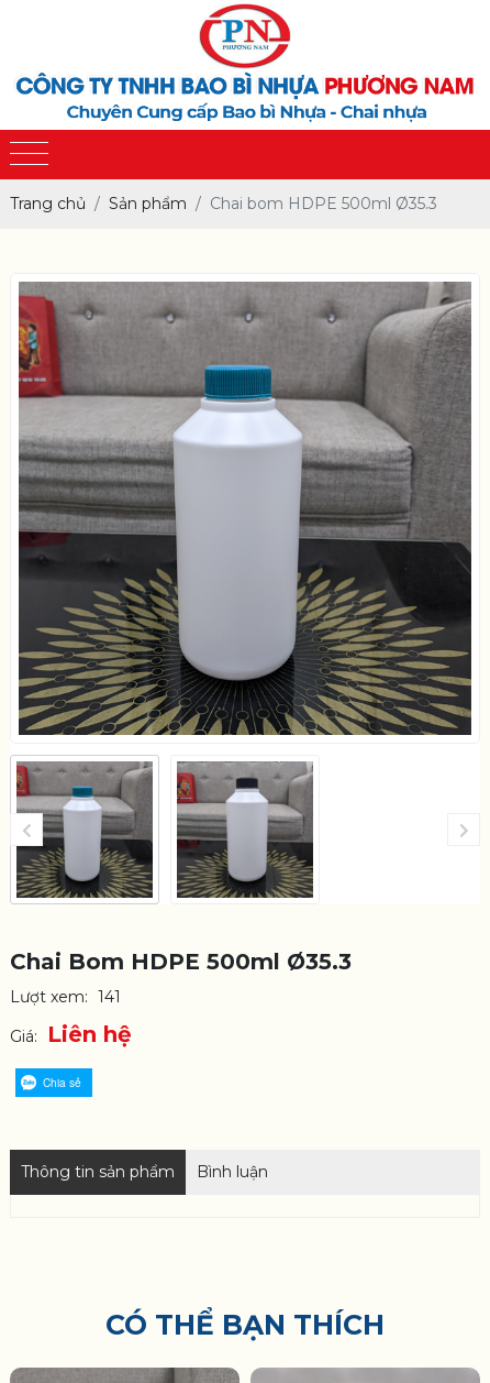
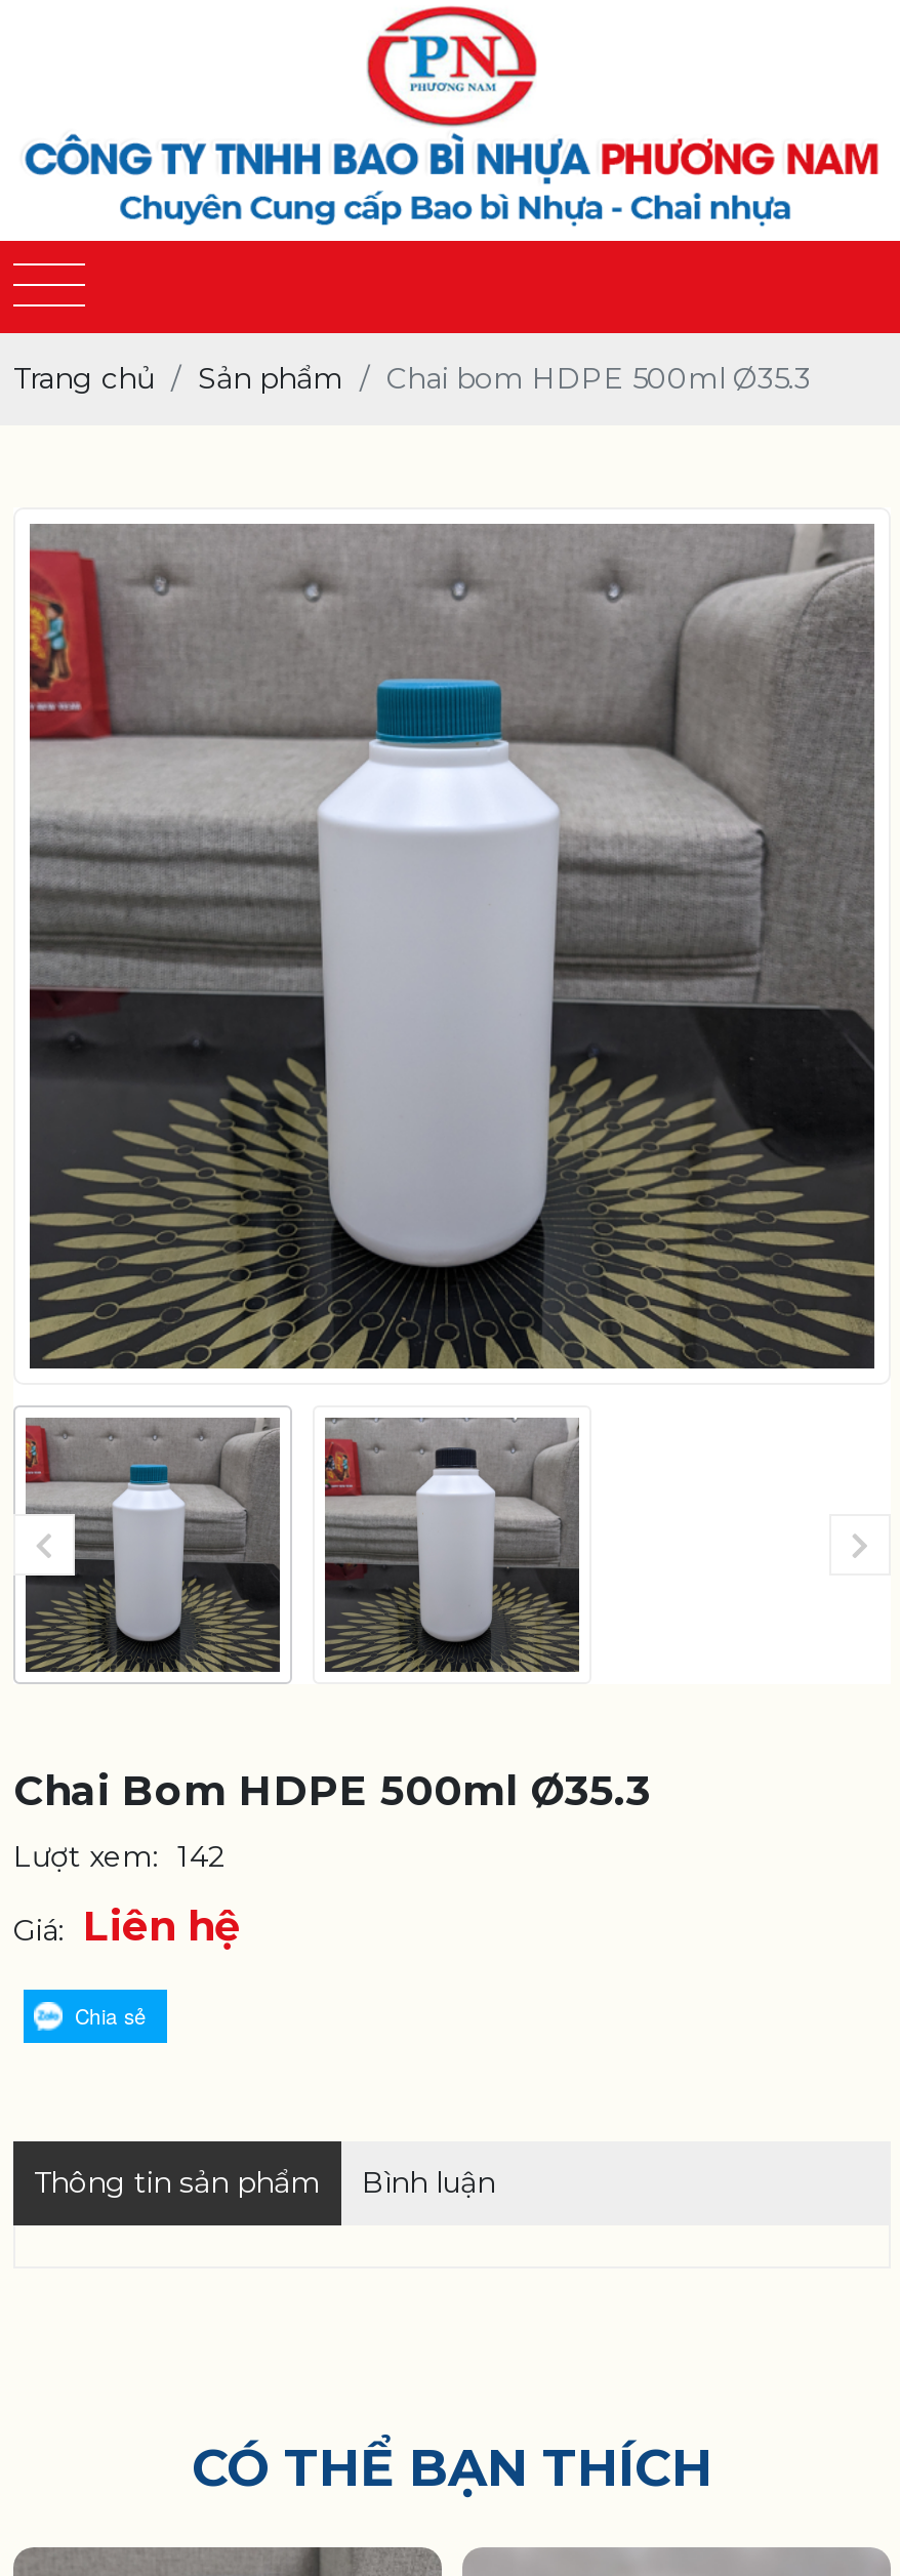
- Lượt xem: 141
+ Lượt xem: 142
